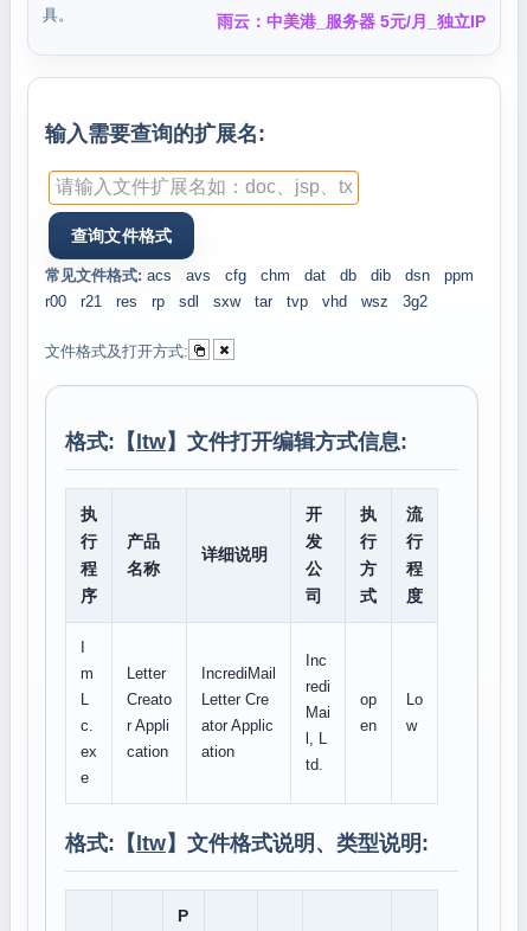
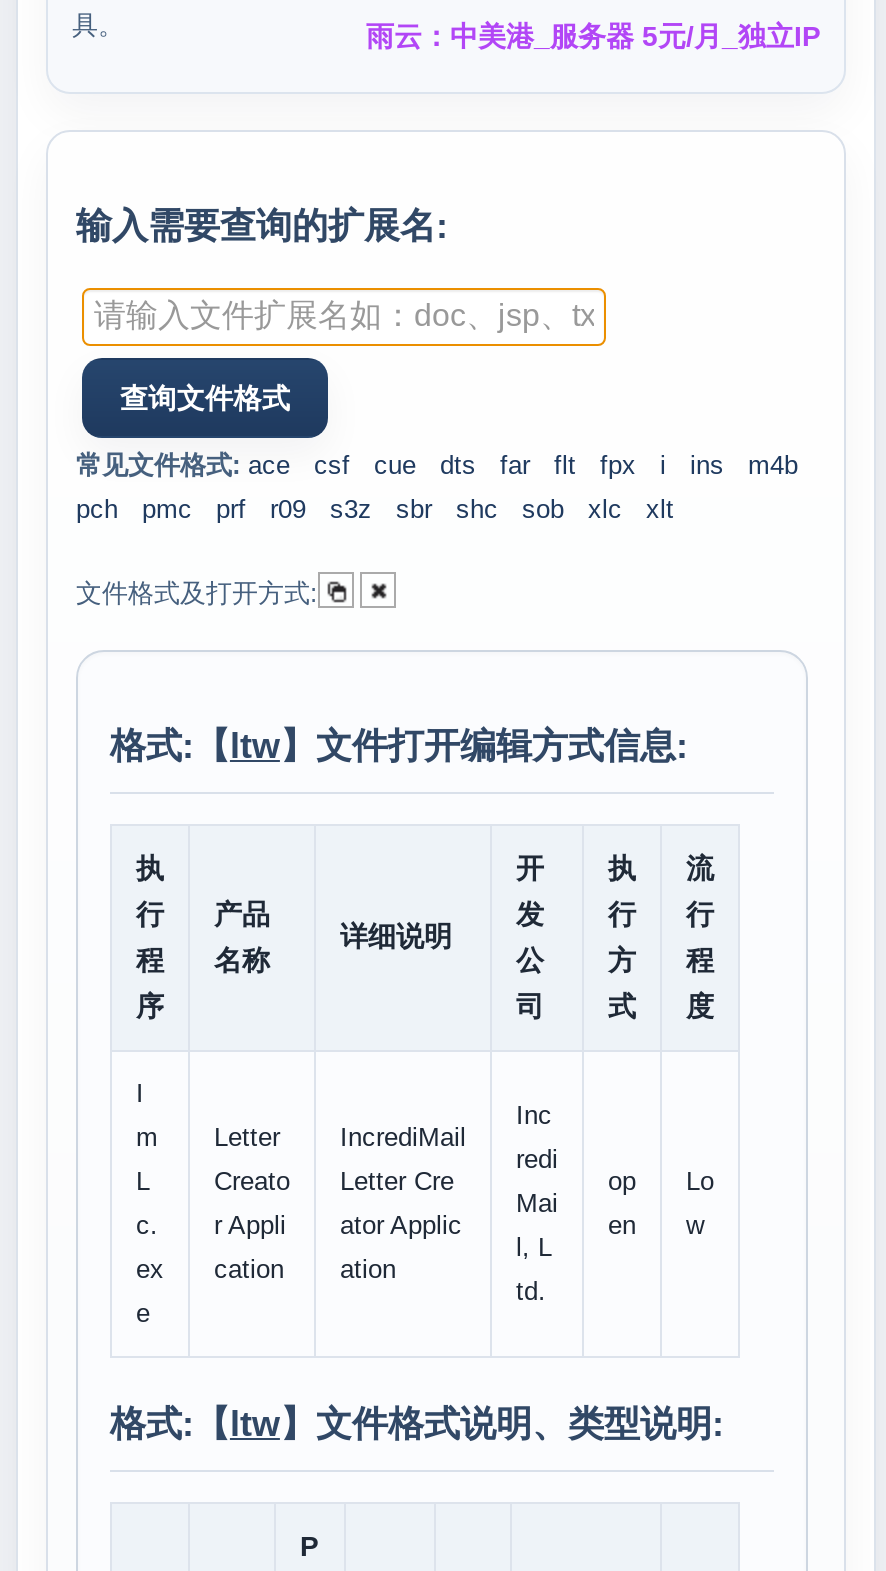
- 常见文件格式: acs
- avs
- cfg
- chm
- dat
- db
- dib
- dsn
- ppm
+ 常见文件格式: ace
+ csf
+ cue
+ dts
+ far
+ flt
+ fpx
+ i
+ ins
+ m4b

- r00
- r21
- res
- rp
- sdl
- sxw
- tar
- tvp
- vhd
- wsz
- 3g2
+ pch
+ pmc
+ prf
+ r09
+ s3z
+ sbr
+ shc
+ sob
+ xlc
+ xlt
